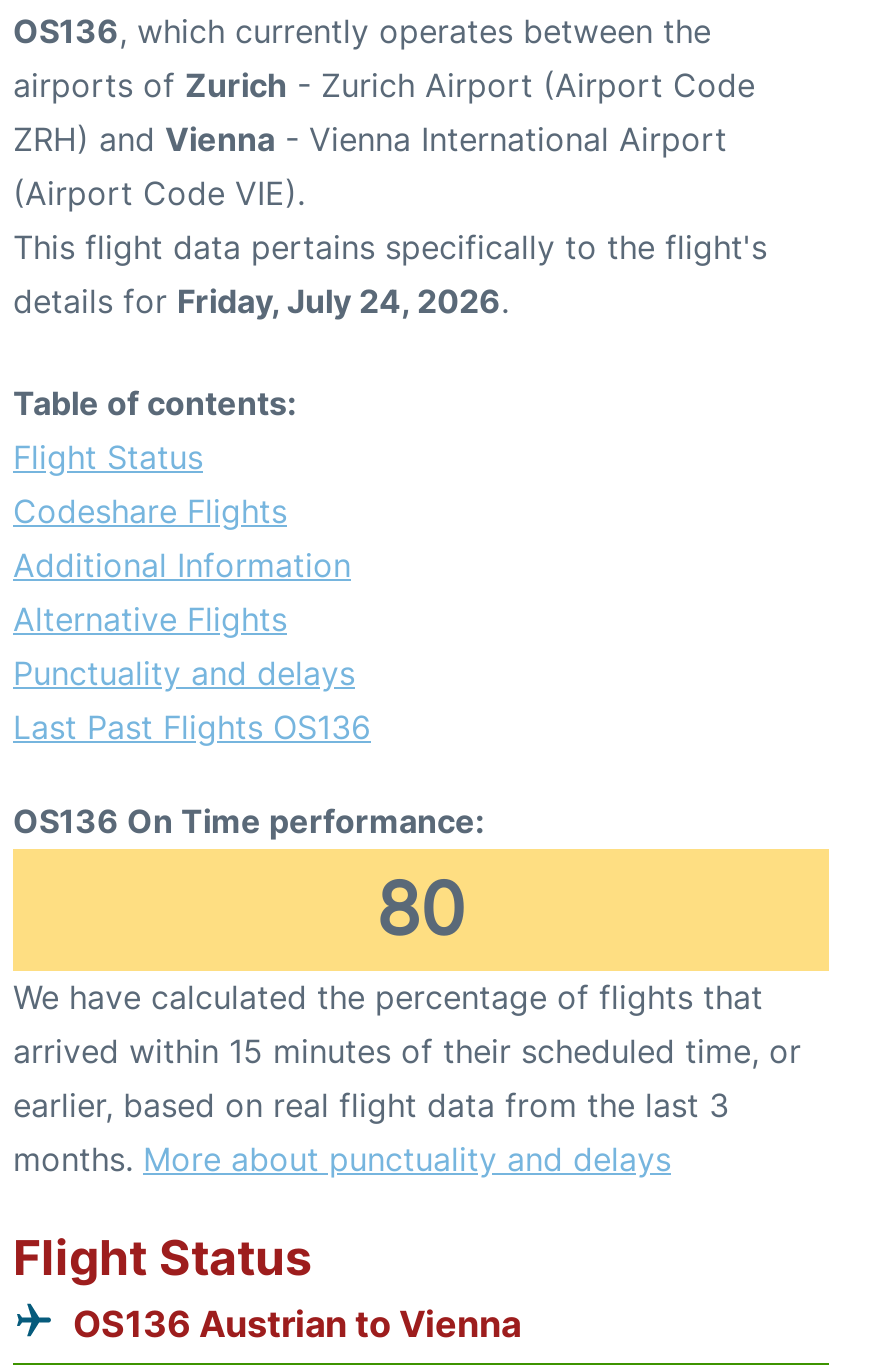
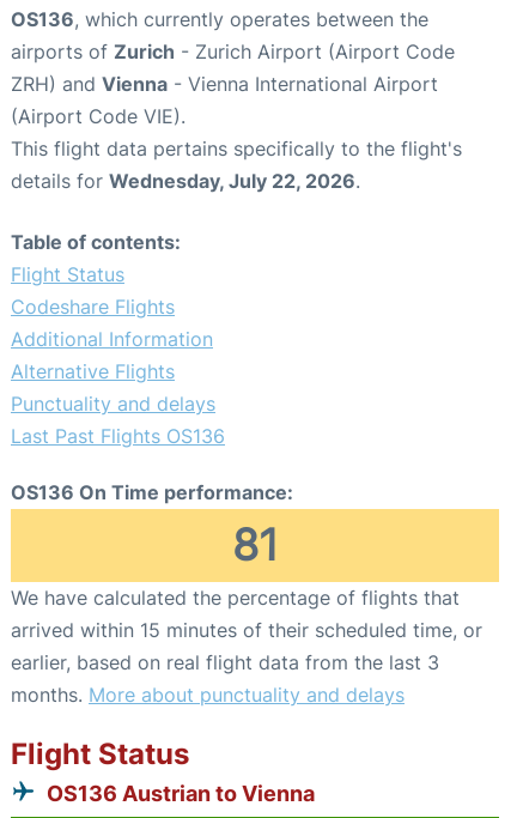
- details for Friday, July 24, 2026.
+ details for Wednesday, July 22, 2026.

- 80
+ 81
